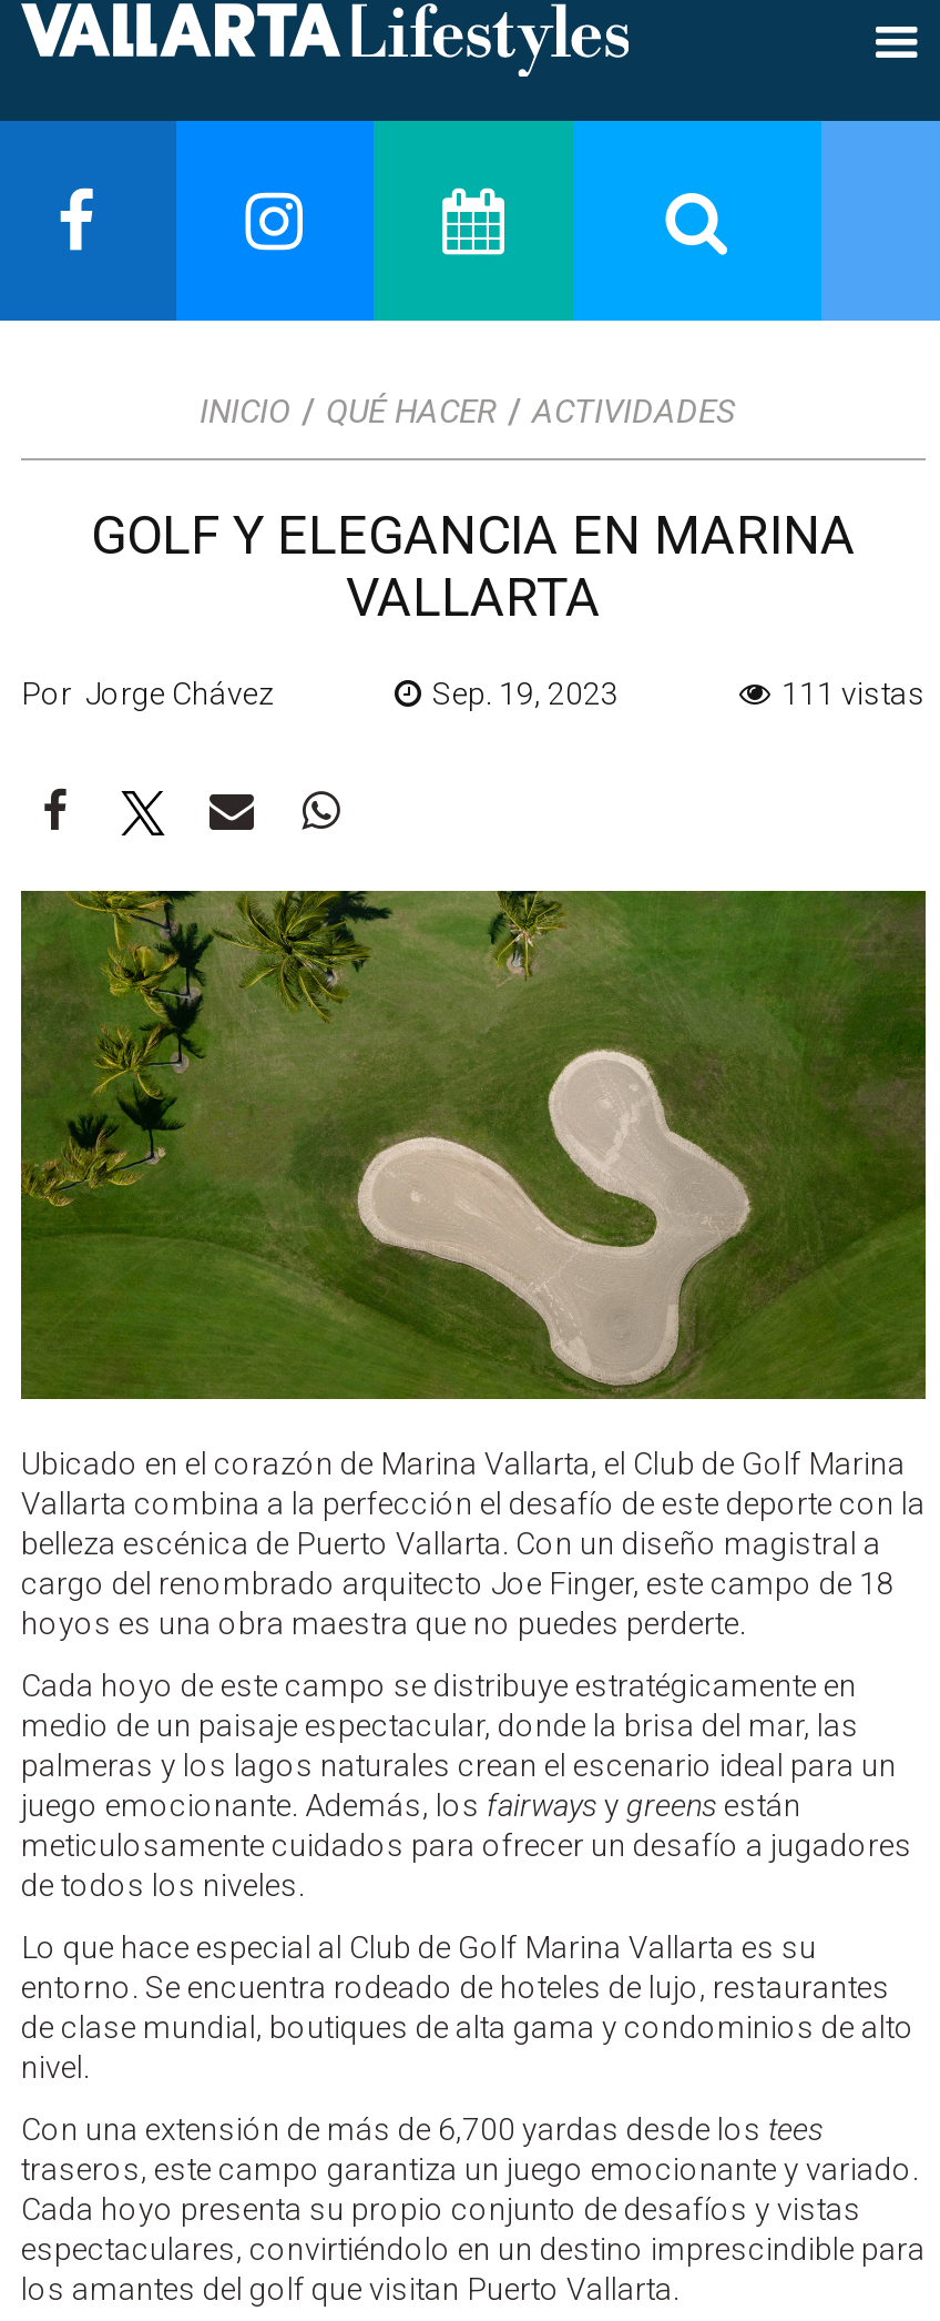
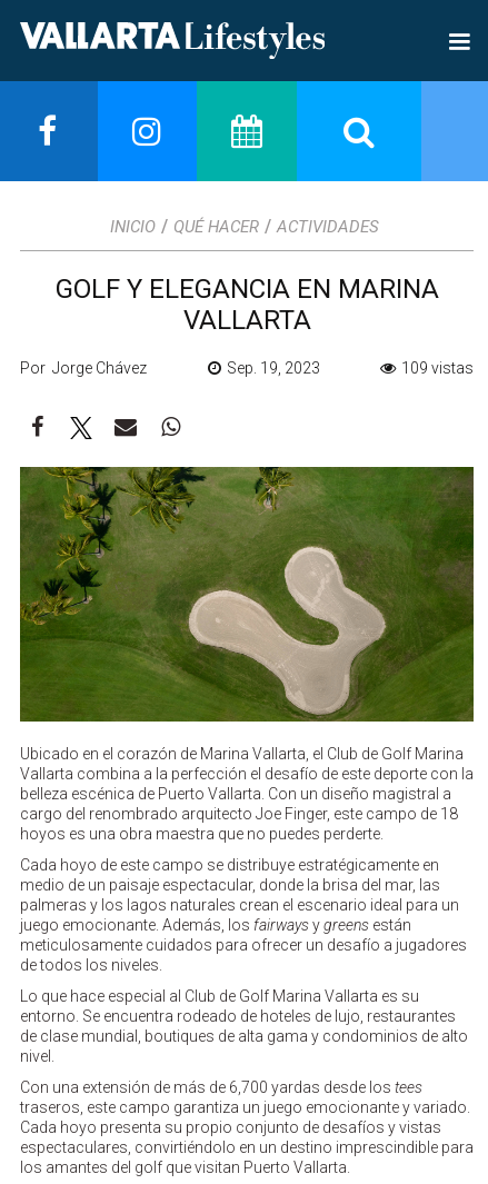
- 111 vistas
+ 109 vistas
